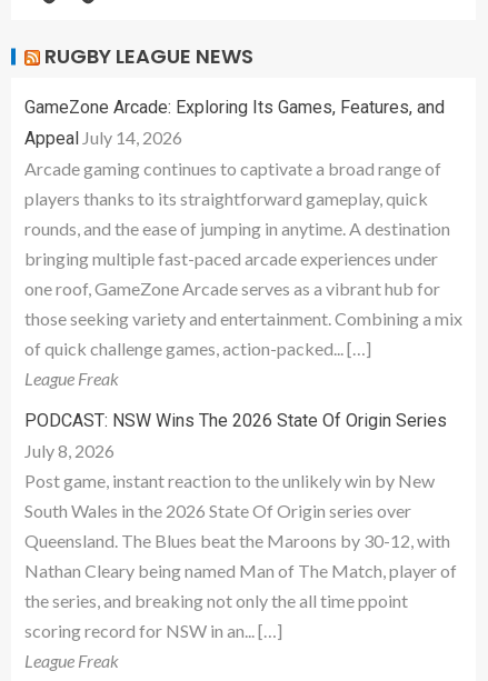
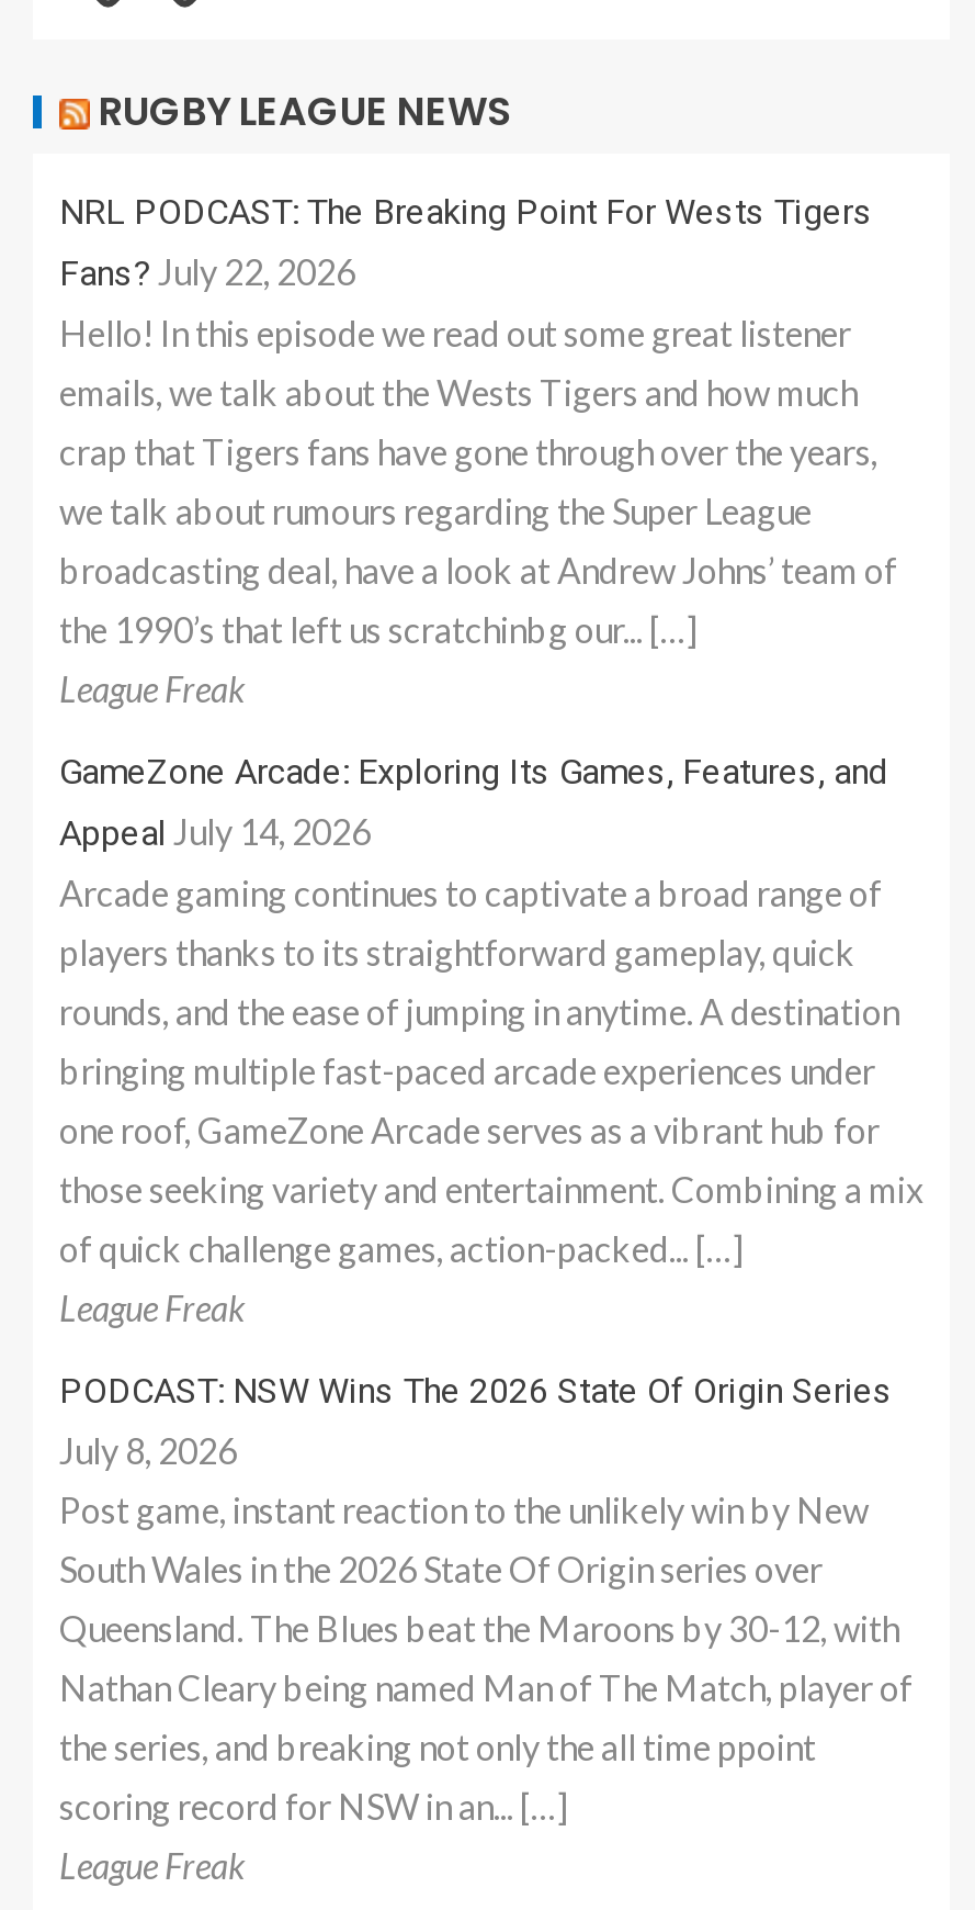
+ NRL PODCAST: The Breaking Point For Wests Tigers
+ Fans? July 22, 2026
+ Hello! In this episode we read out some great listener
+ emails, we talk about the Wests Tigers and how much
+ crap that Tigers fans have gone through over the years,
+ we talk about rumours regarding the Super League
+ broadcasting deal, have a look at Andrew Johns’ team of
+ the 1990’s that left us scratchinbg our... […]
+ League Freak
